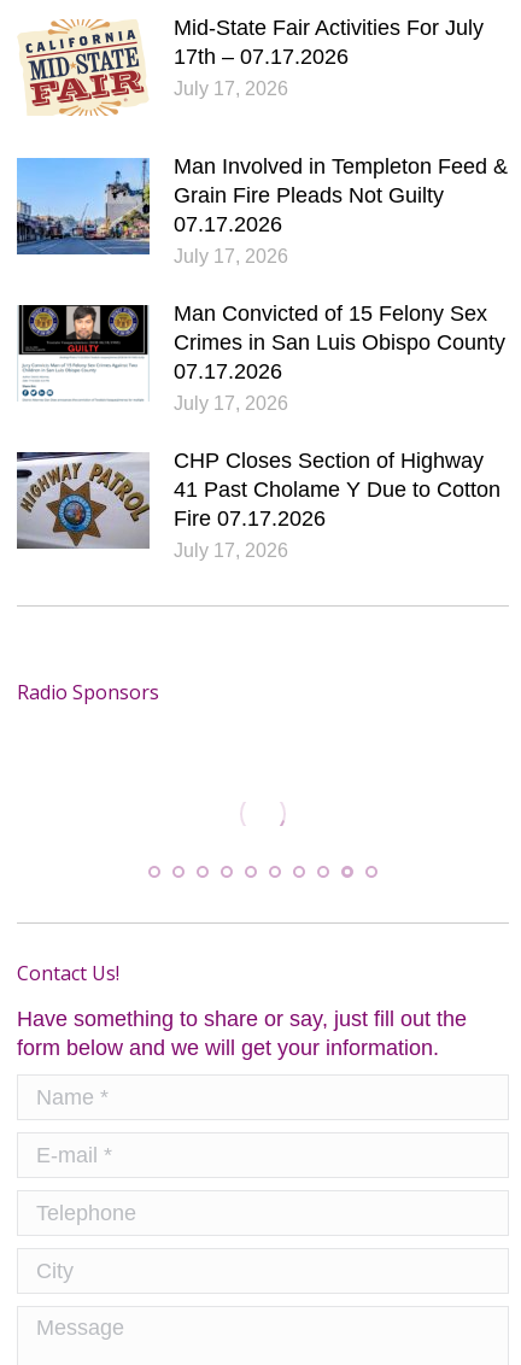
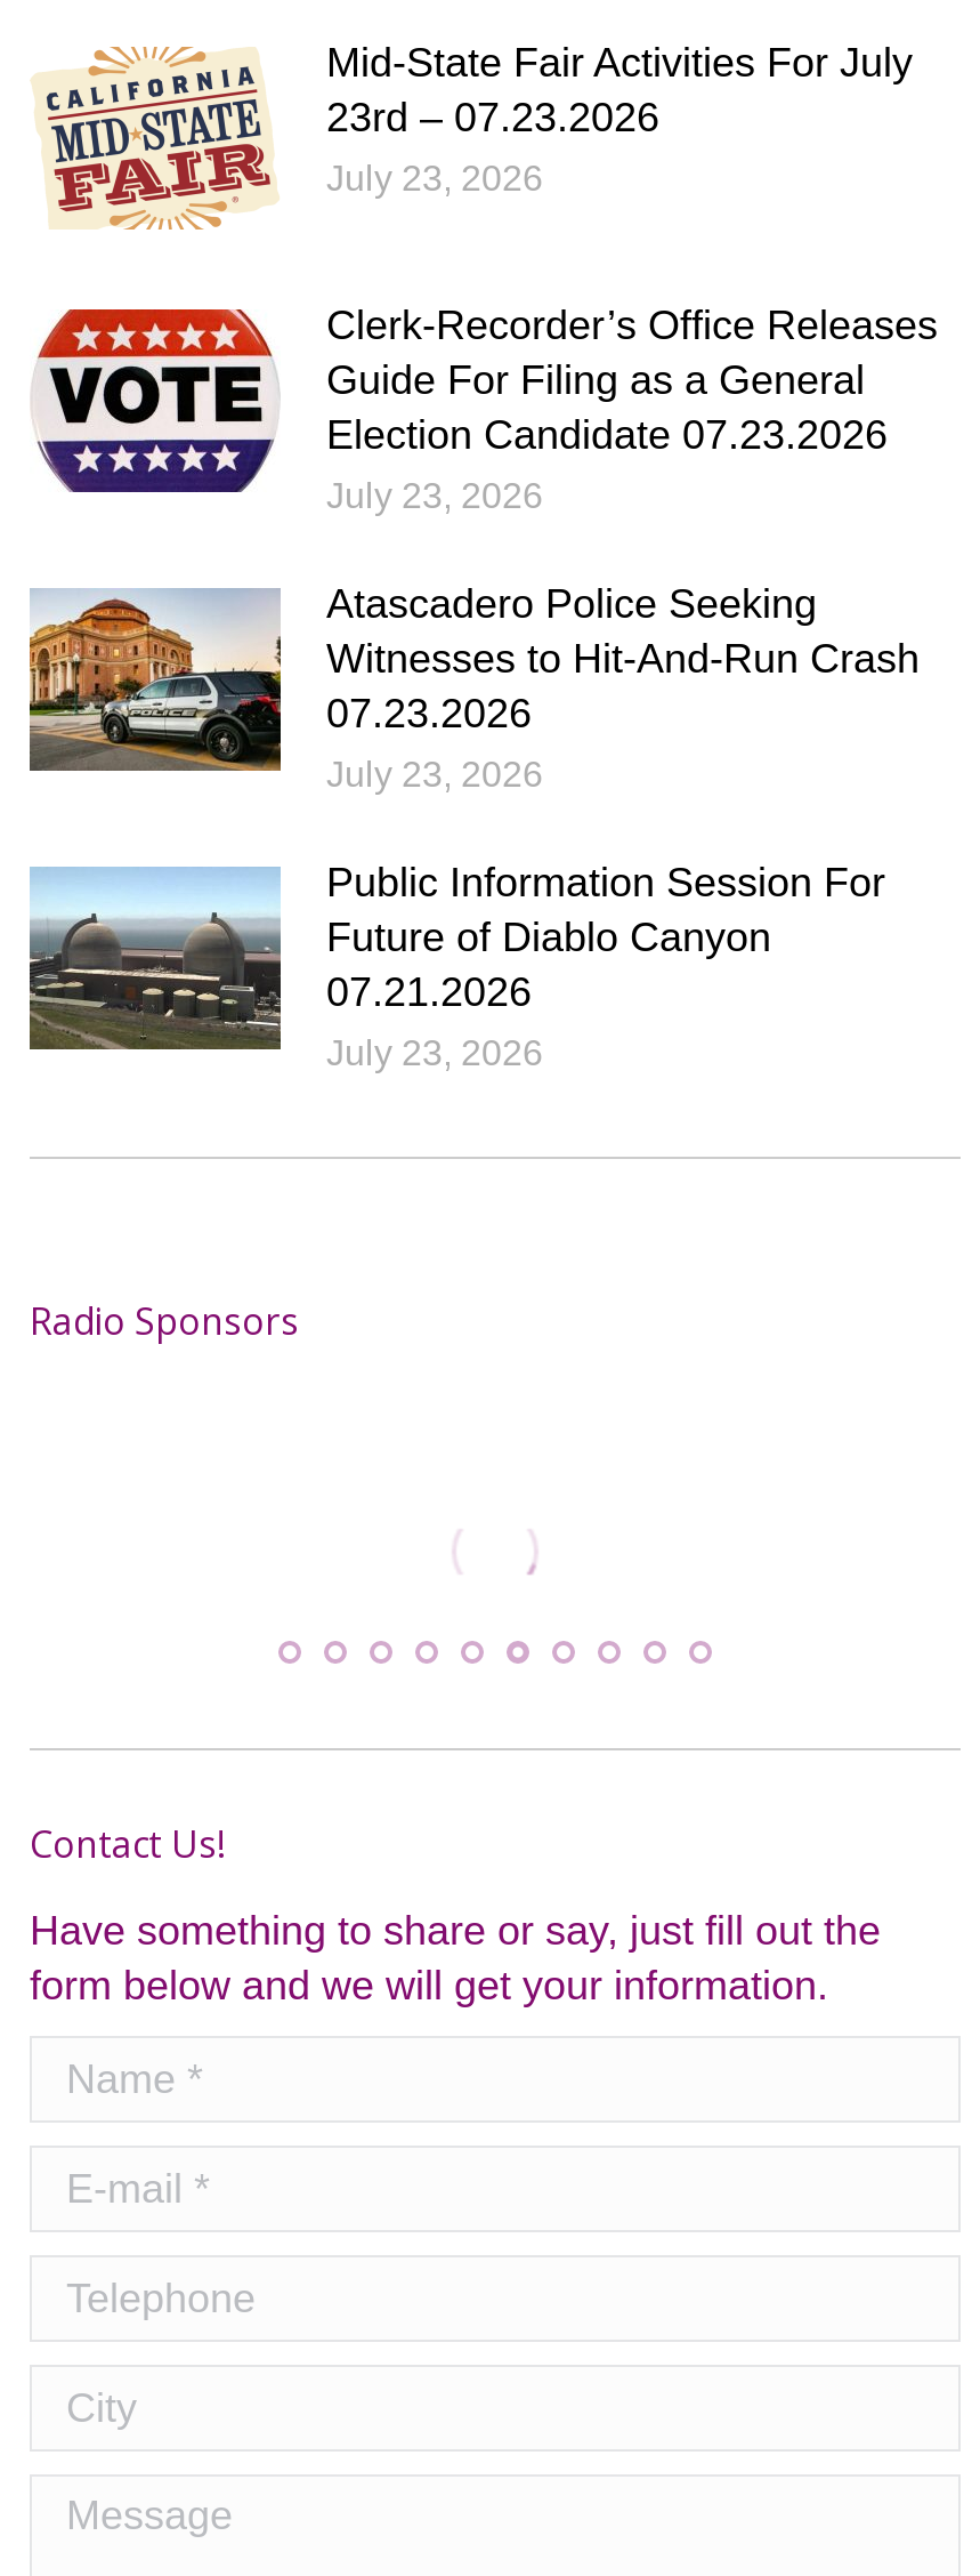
- 17th – 07.17.2026
- July 17, 2026
+ 23rd – 07.23.2026
+ July 23, 2026

- [image]
- Man Involved in Templeton Feed &
- Grain Fire Pleads Not Guilty
- 07.17.2026
- July 17, 2026
+ [image]
+ Clerk-Recorder’s Office Releases
+ Guide For Filing as a General
+ Election Candidate 07.23.2026
+ July 23, 2026

- [image]
- Man Convicted of 15 Felony Sex
- Crimes in San Luis Obispo County
- 07.17.2026
- July 17, 2026
+ [image]
+ Atascadero Police Seeking
+ Witnesses to Hit-And-Run Crash
+ 07.23.2026
+ July 23, 2026

- [image]
- CHP Closes Section of Highway
- 41 Past Cholame Y Due to Cotton
- Fire 07.17.2026
- July 17, 2026
+ [image]
+ Public Information Session For
+ Future of Diablo Canyon
+ 07.21.2026
+ July 23, 2026
